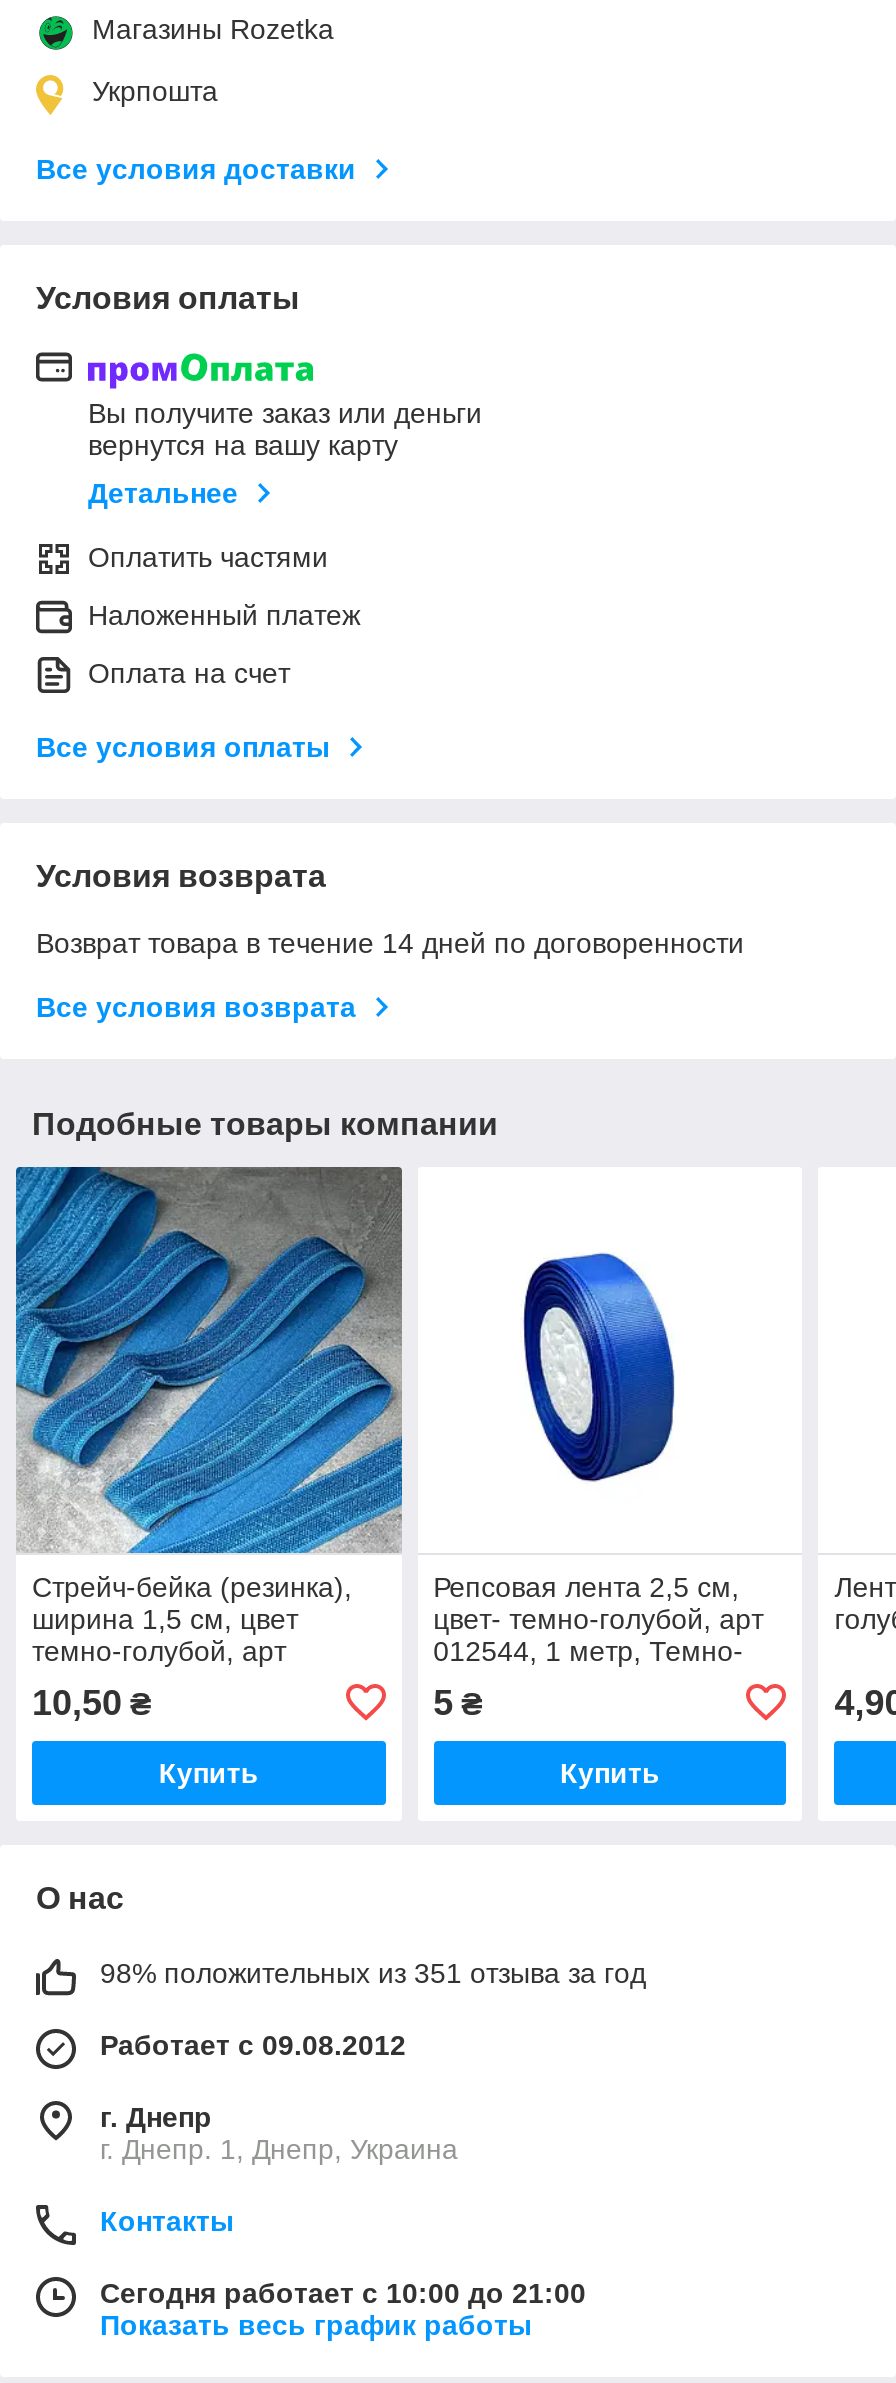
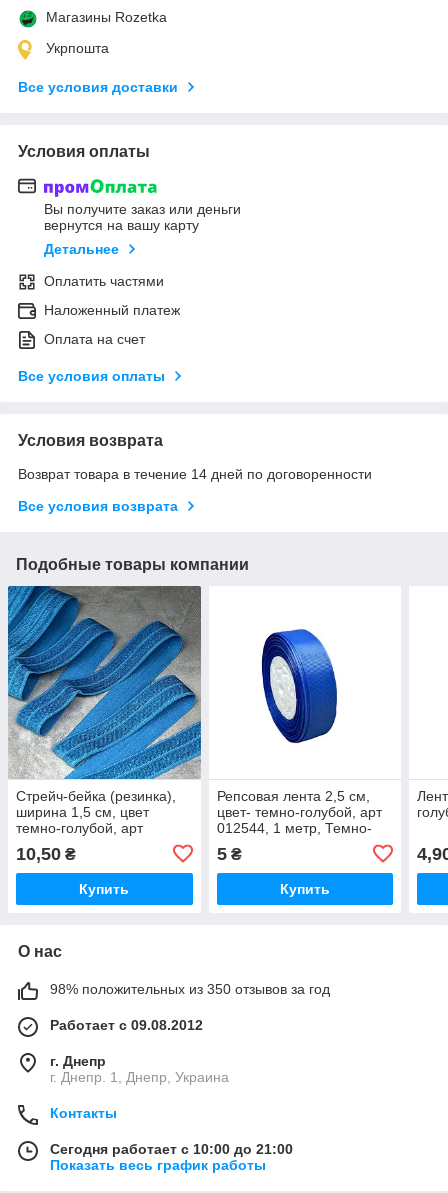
- 98% положительных из 351 отзыва за год
+ 98% положительных из 350 отзывов за год
